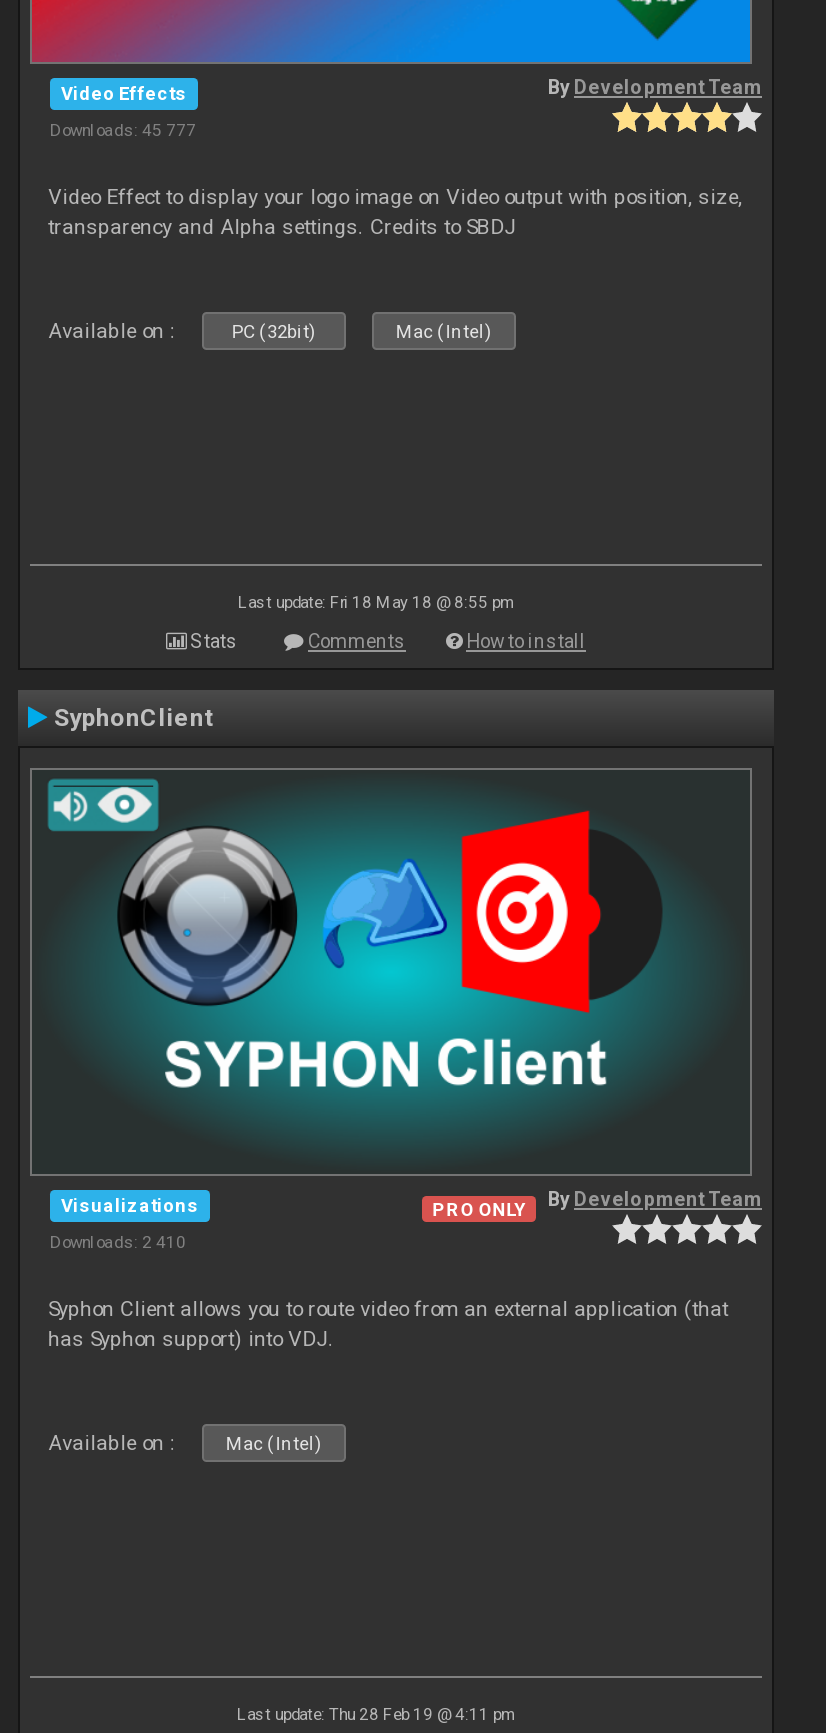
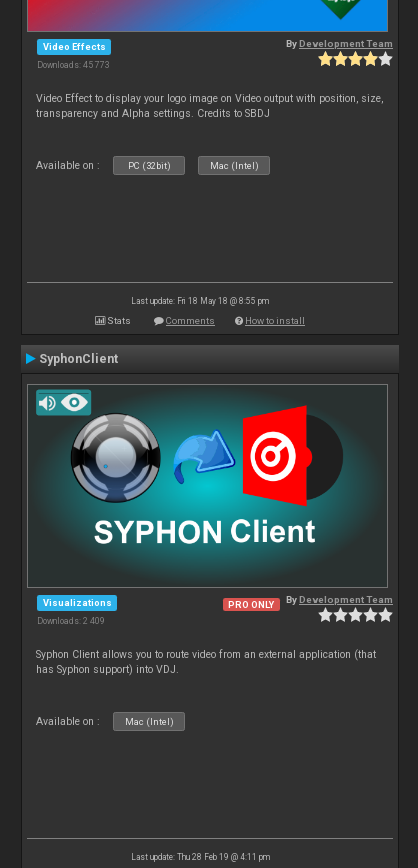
- Downloads: 45 777
+ Downloads: 45 773

- Downloads: 2 410
+ Downloads: 2 409
